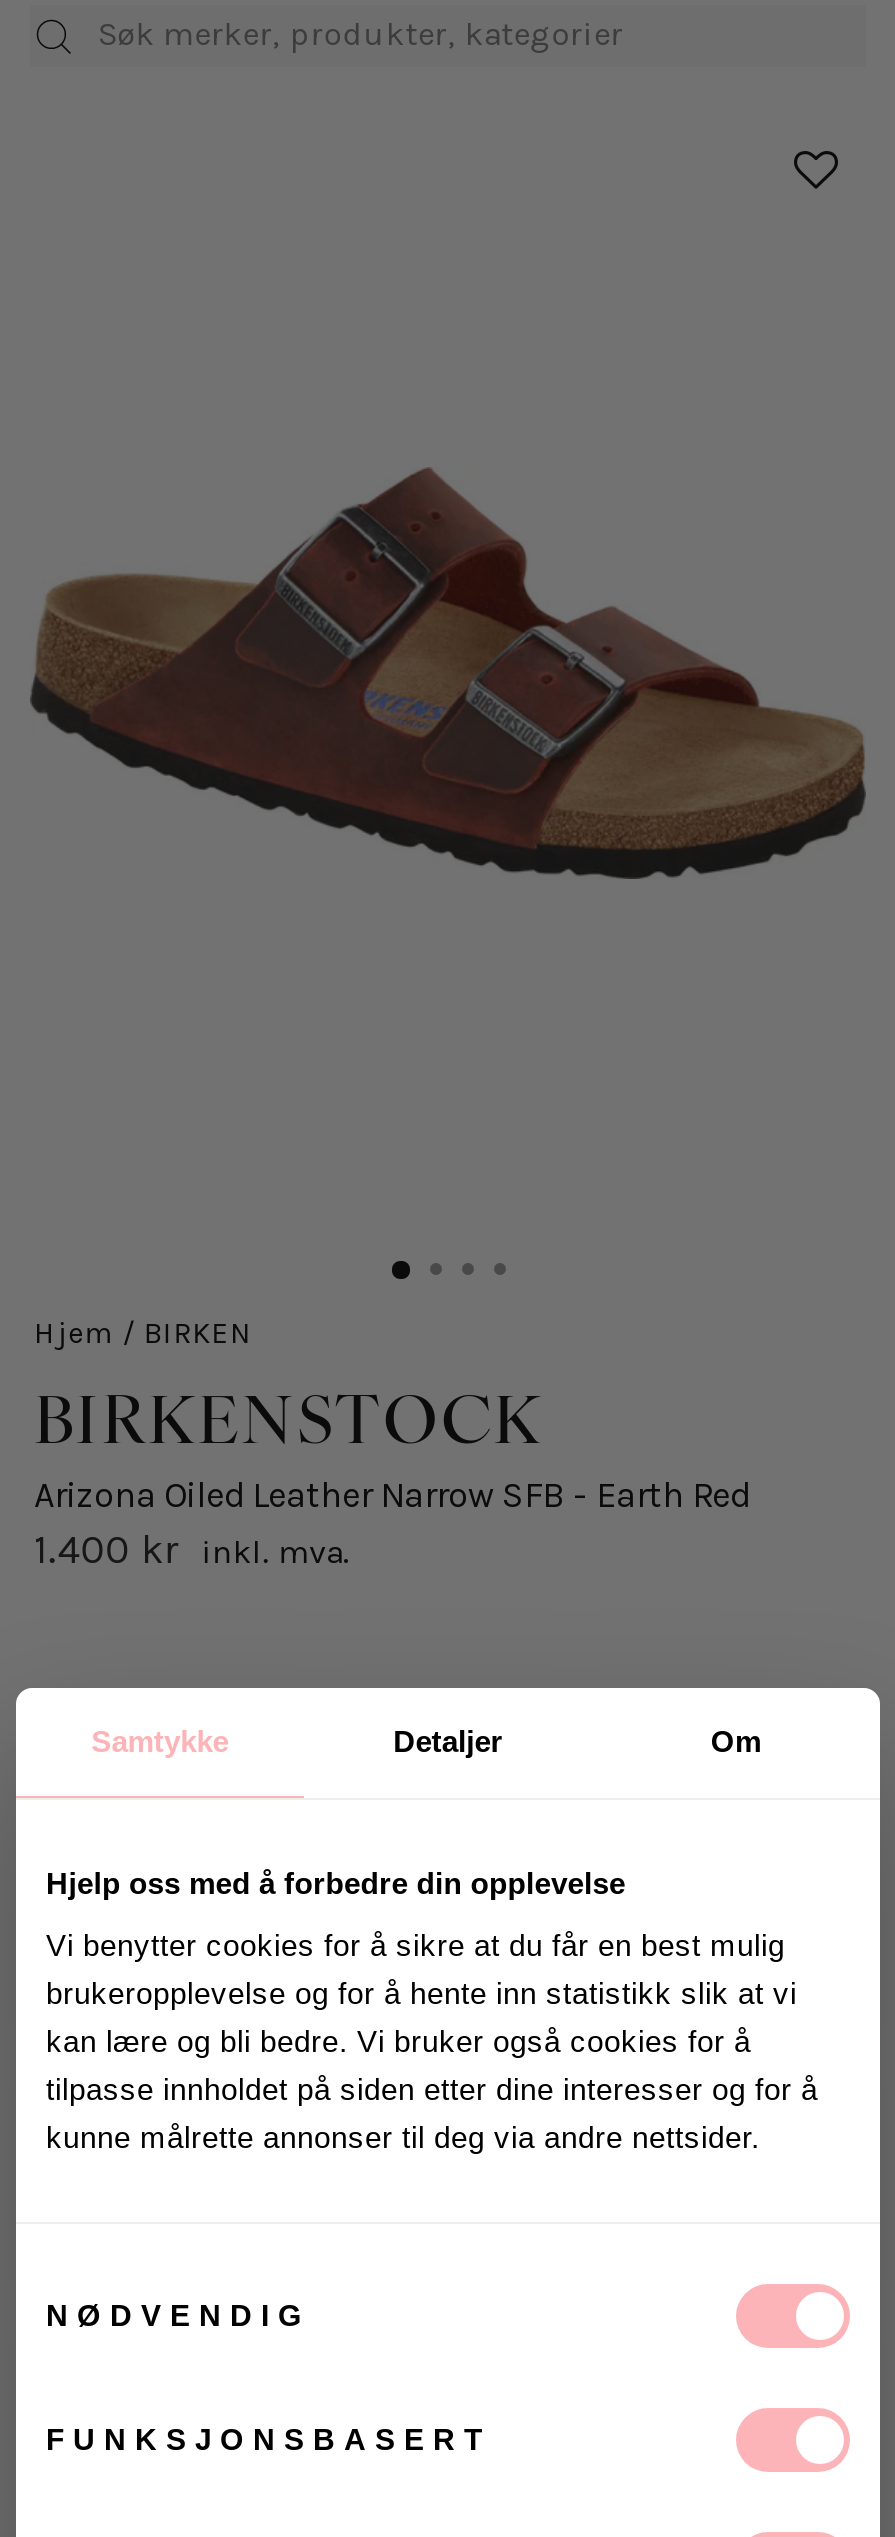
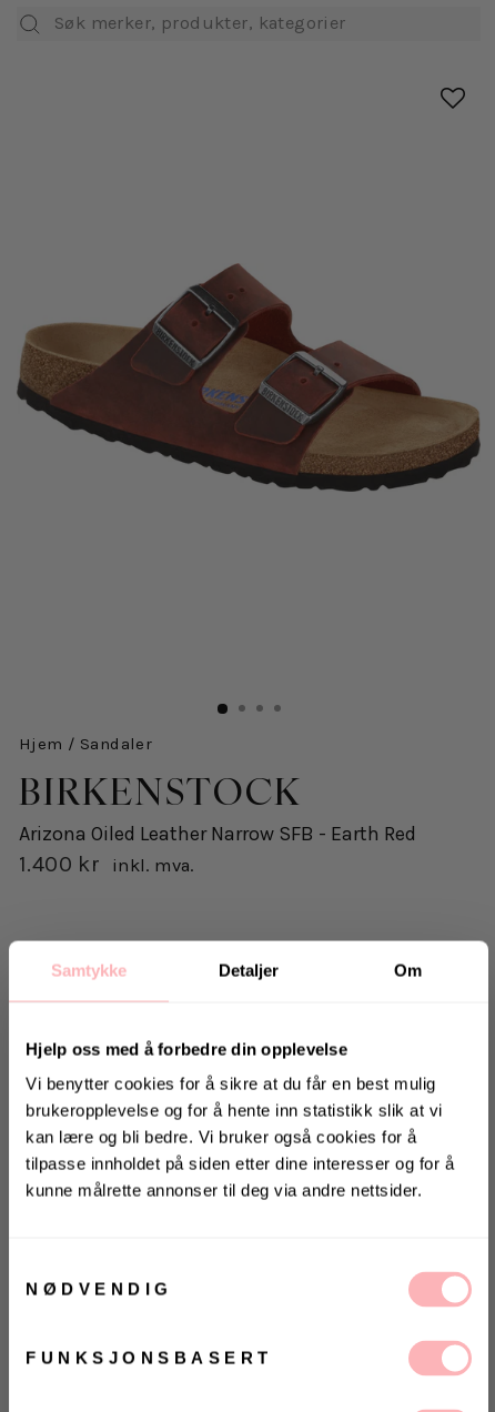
- Hjem / BIRKEN
+ Hjem / Sandaler
